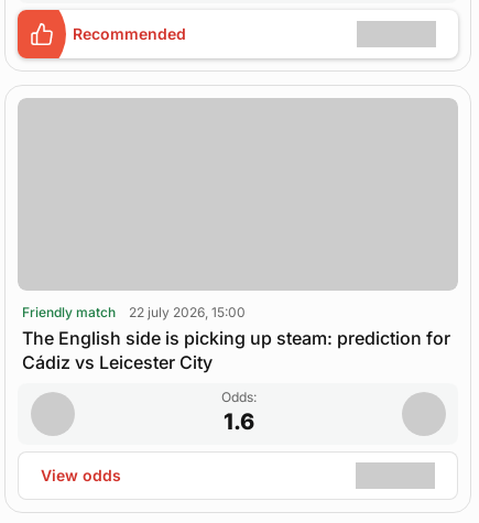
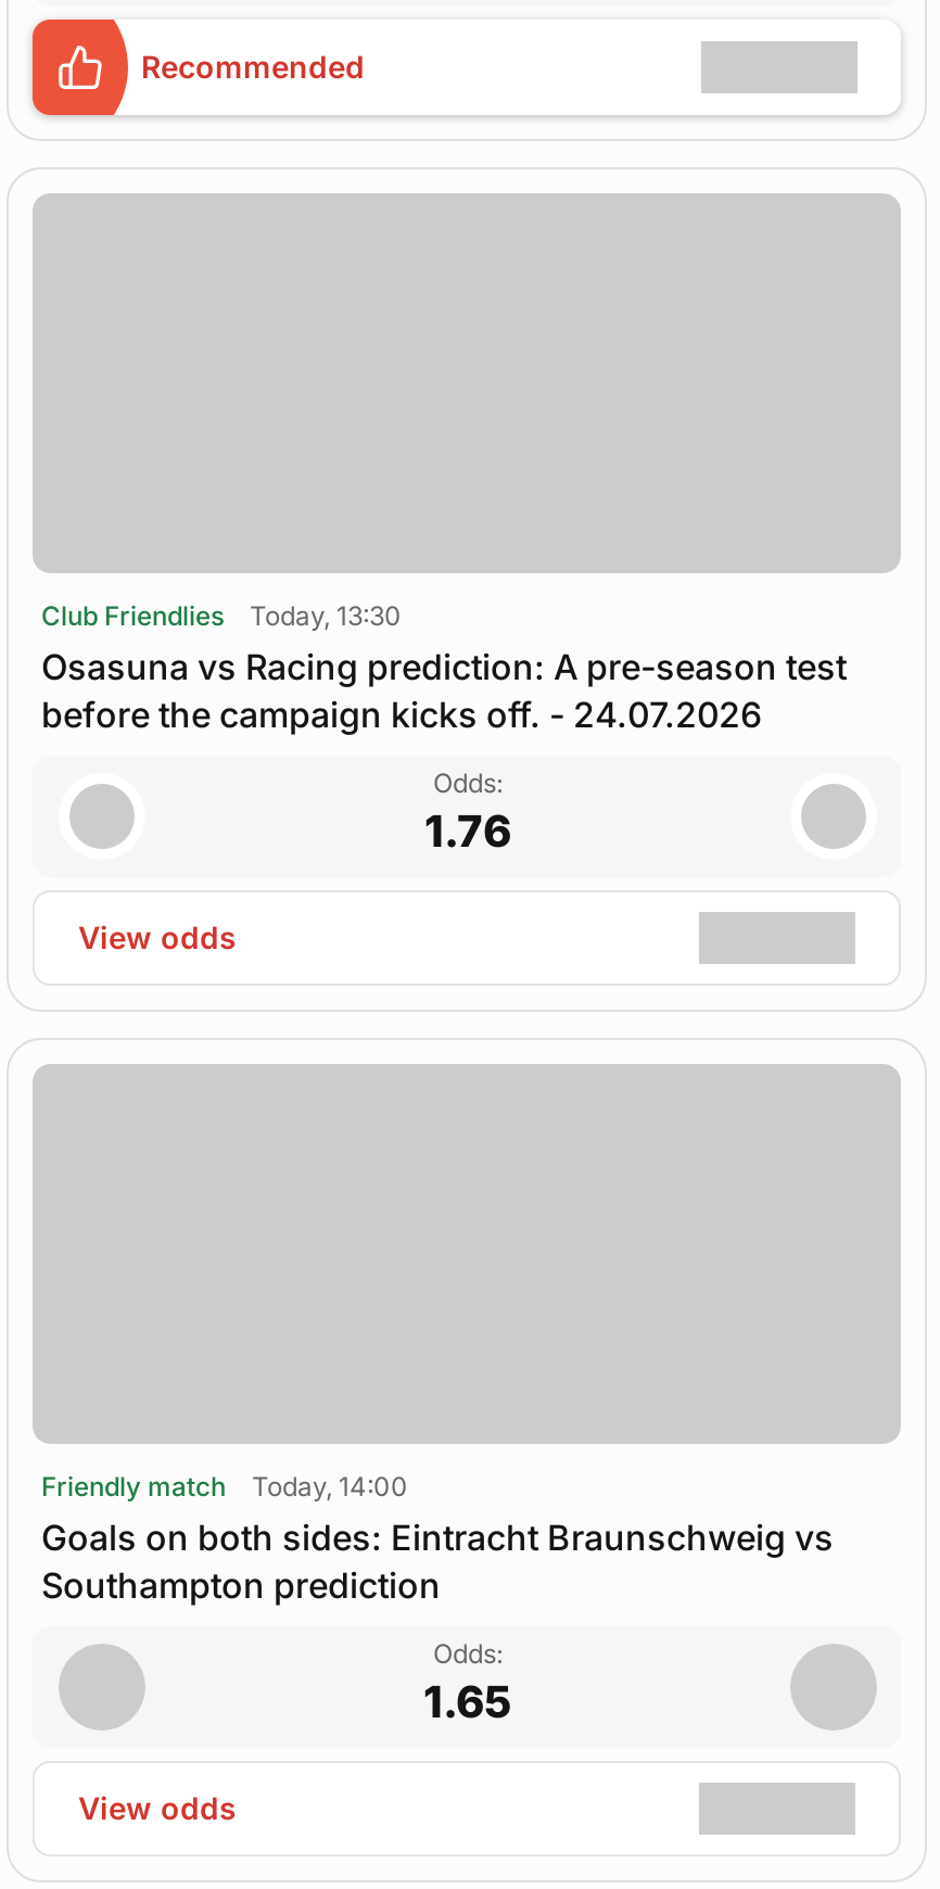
+ Club Friendlies
+ Today, 13:30
+ Osasuna vs Racing prediction: A pre-season test
+ before the campaign kicks off. - 24.07.2026
+ Odds:
+ 1.76
+ View odds

- 22 july 2026, 15:00
- The English side is picking up steam: prediction for
- Cádiz vs Leicester City
+ Today, 14:00
+ Goals on both sides: Eintracht Braunschweig vs
+ Southampton prediction

- 1.6
+ 1.65
